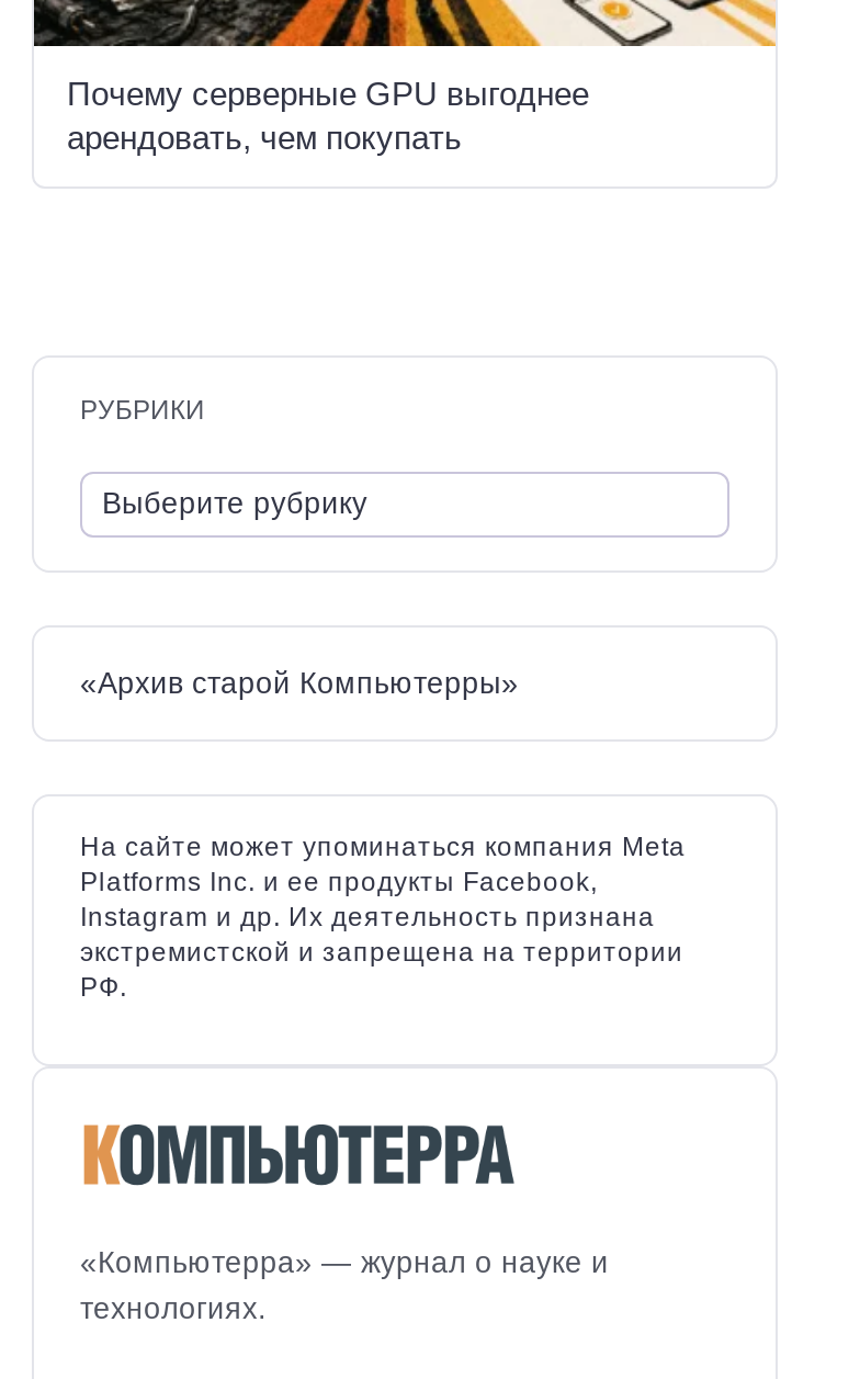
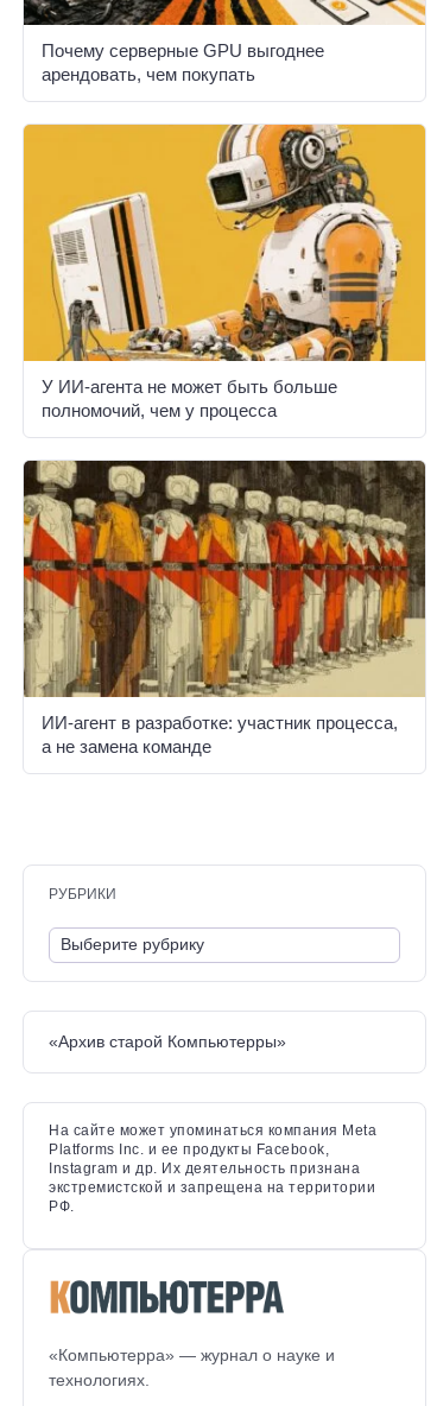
+ [image]
+ У ИИ-агента не может быть больше
+ полномочий, чем у процесса

+ [image]
+ ИИ-агент в разработке: участник процесса,
+ а не замена команде
